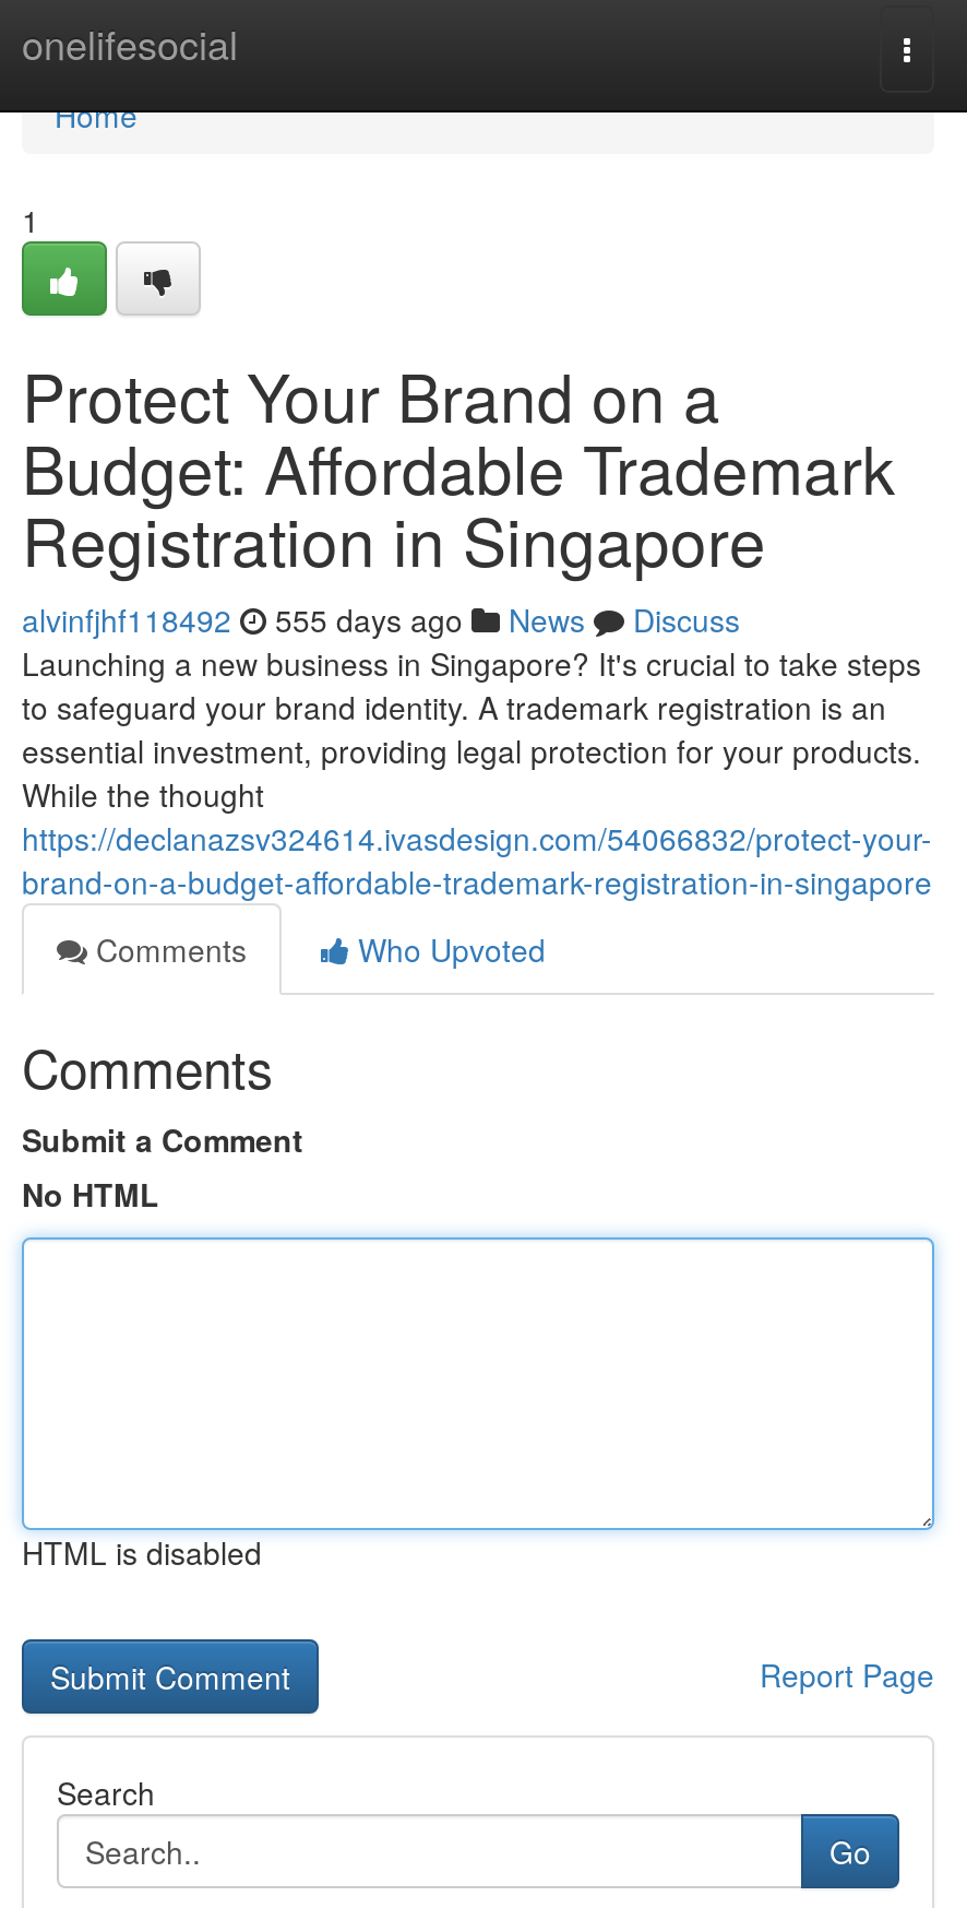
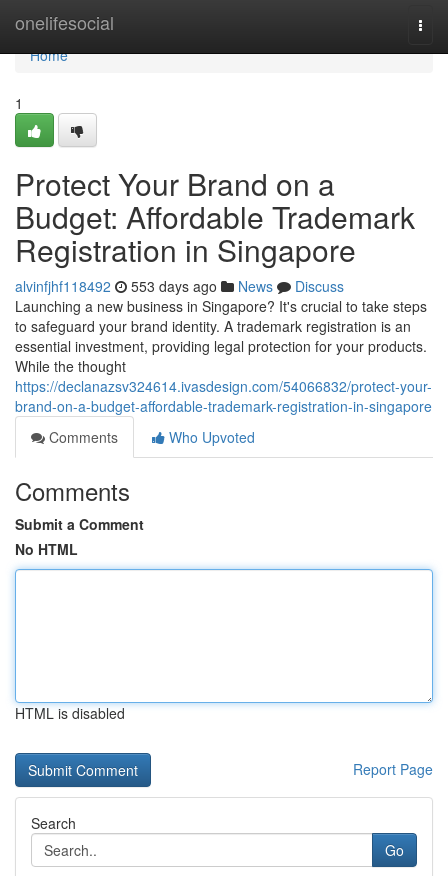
- alvinfjhf118492 555 days ago News Discuss
+ alvinfjhf118492 553 days ago News Discuss
